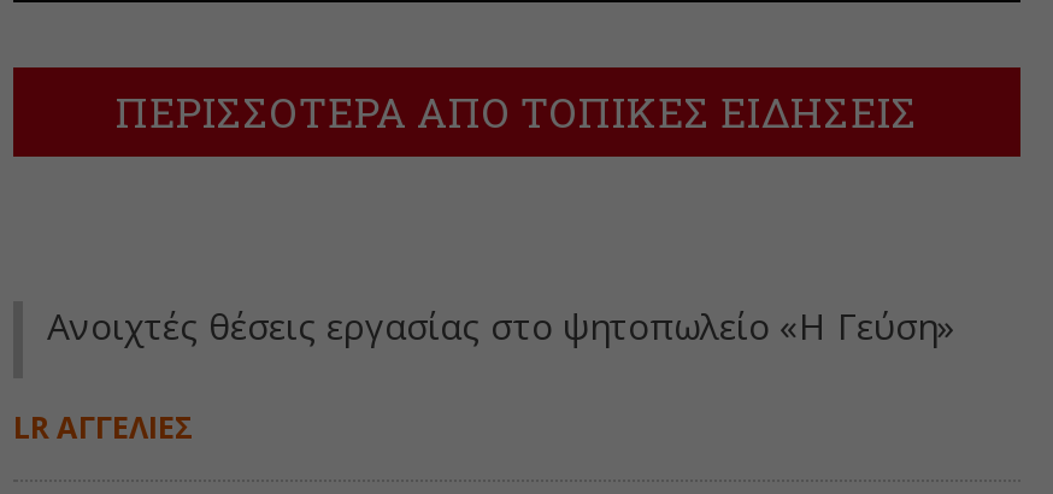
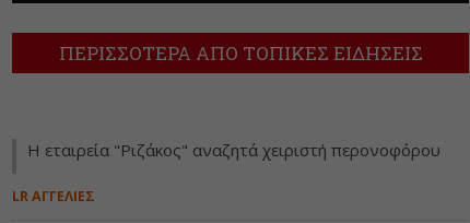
- Ανοιχτές θέσεις εργασίας στο ψητοπωλείο «Η Γεύση»
+ Η εταιρεία "Ριζάκος" αναζητά χειριστή περονοφόρου
